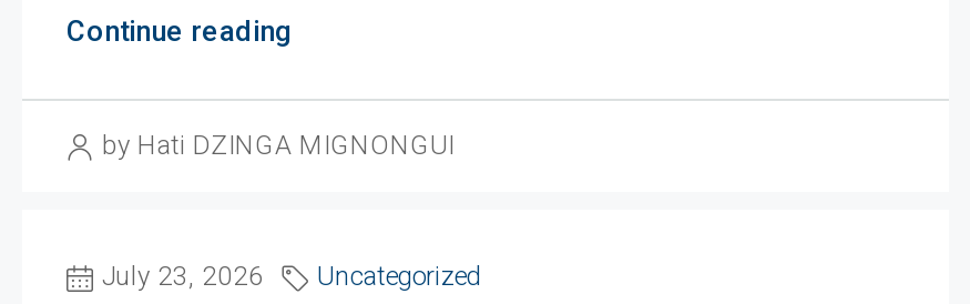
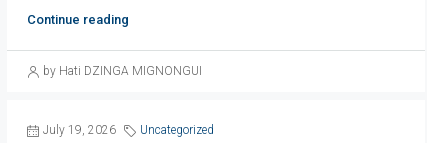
- July 23, 2026 Uncategorized
+ July 19, 2026 Uncategorized
